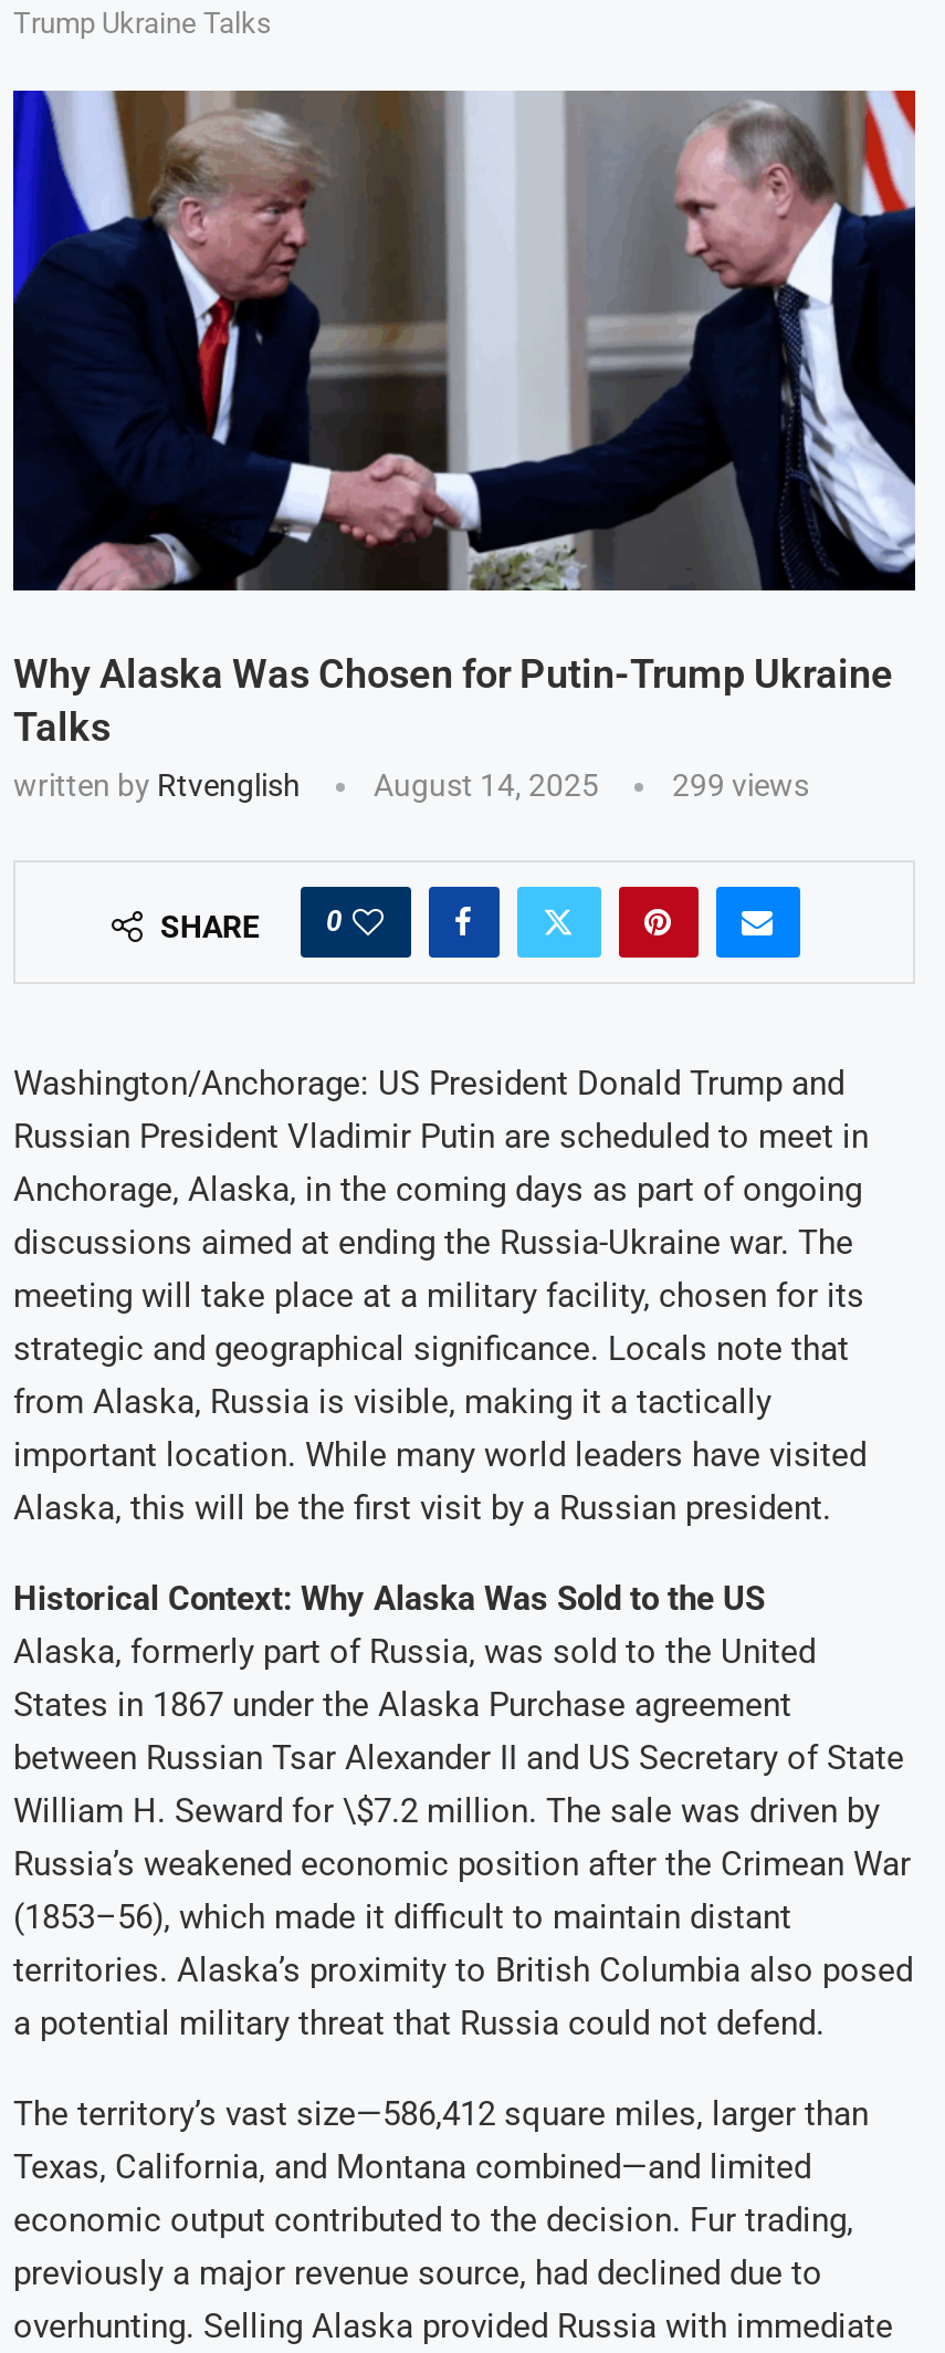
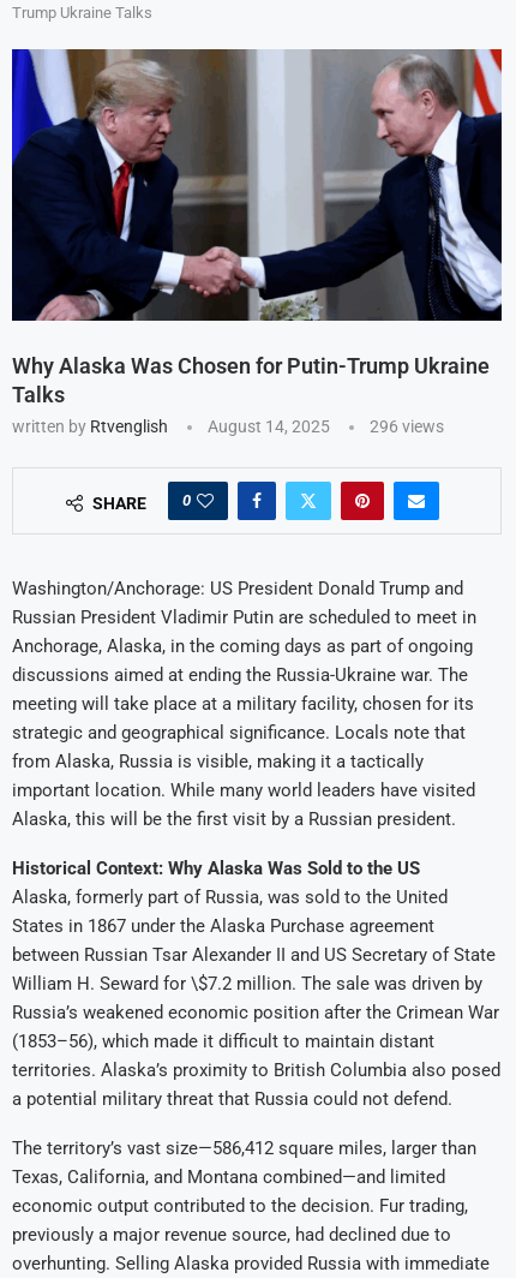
- 299 views
+ 296 views
